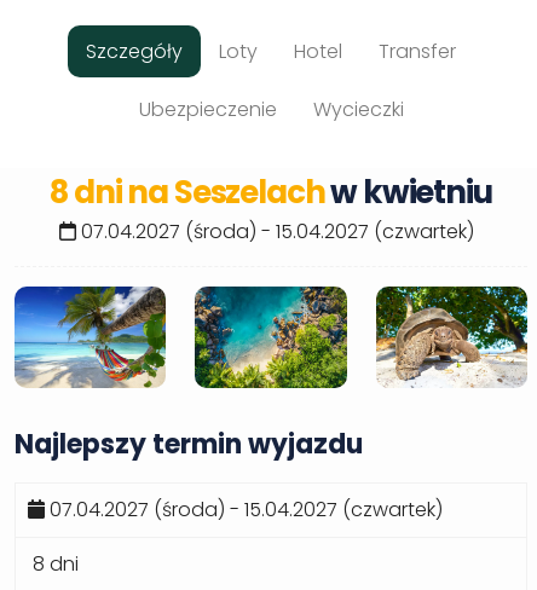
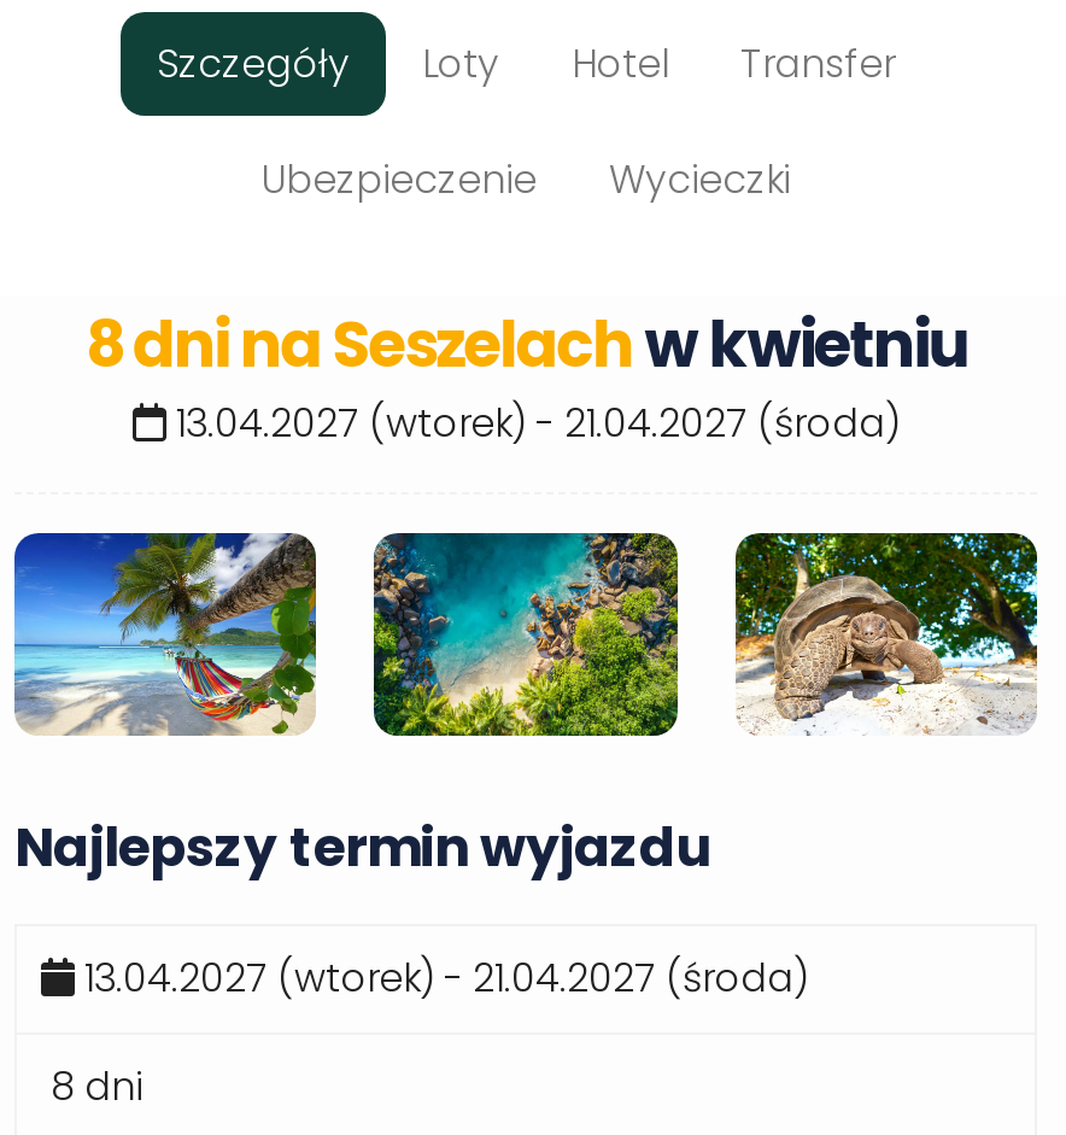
- 07.04.2027 (środa) - 15.04.2027 (czwartek)
+ 13.04.2027 (wtorek) - 21.04.2027 (środa)

- 07.04.2027 (środa) - 15.04.2027 (czwartek)
+ 13.04.2027 (wtorek) - 21.04.2027 (środa)
